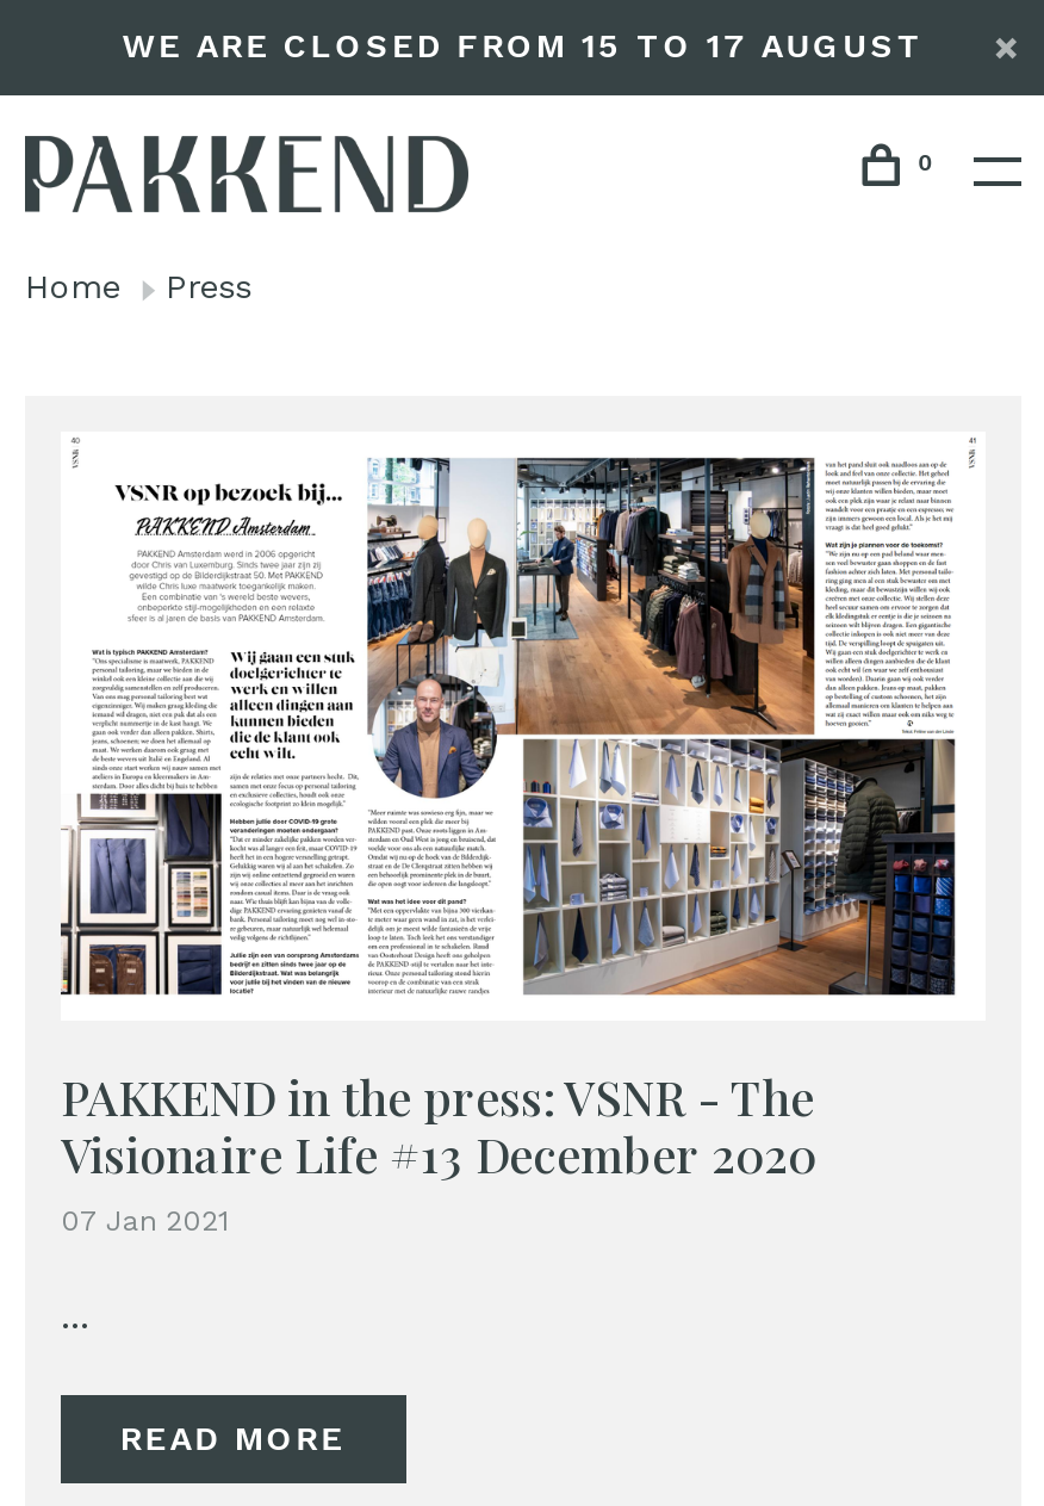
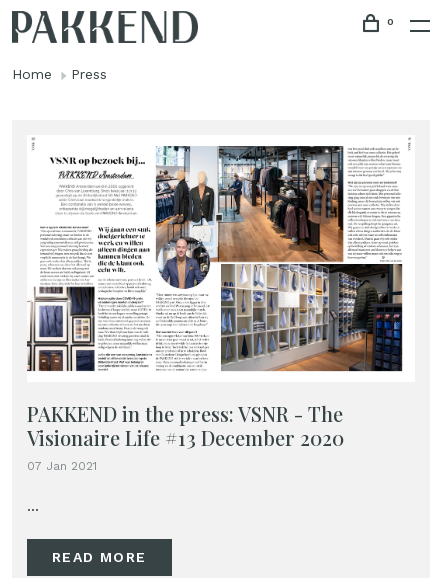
- WE ARE CLOSED FROM 15 TO 17 AUGUST
